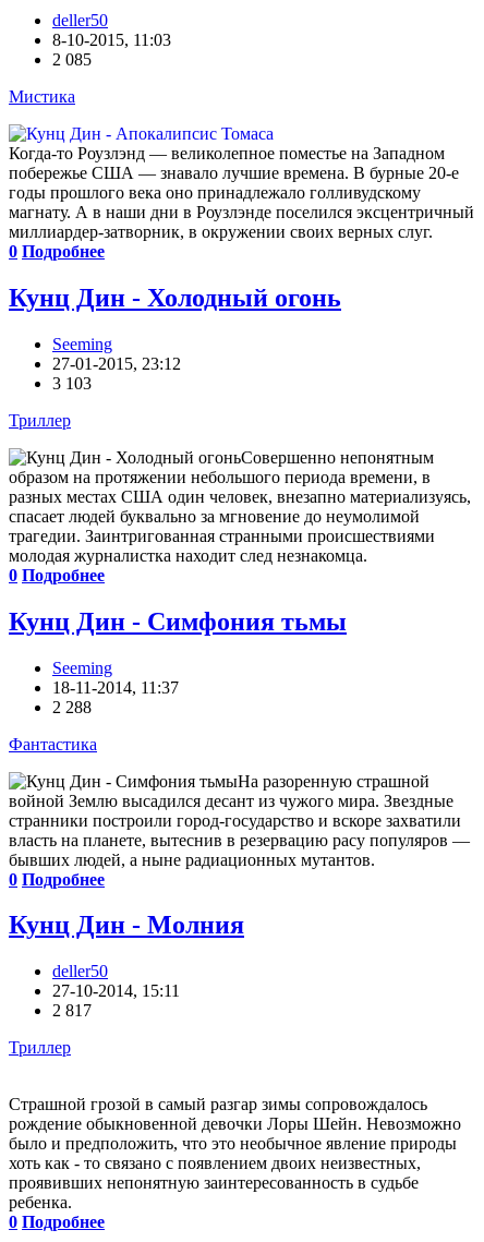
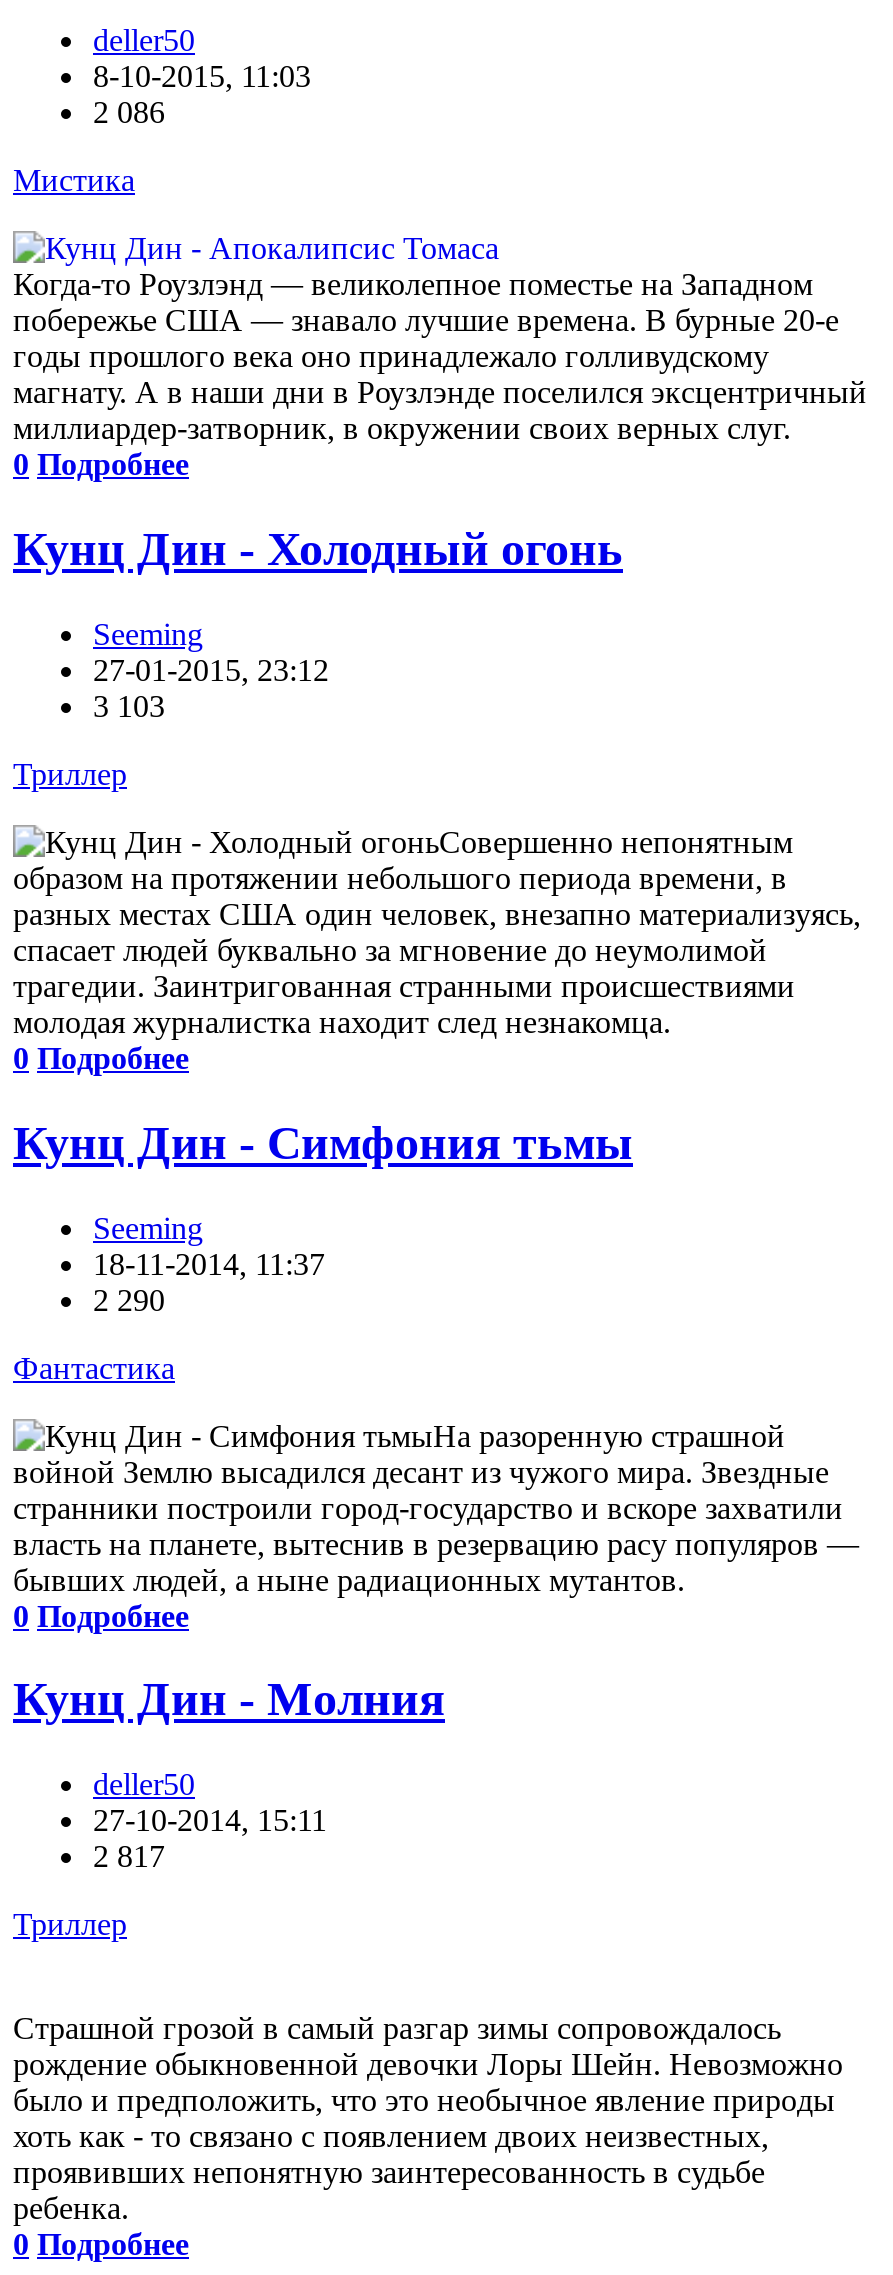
- 2 085
+ 2 086

- 2 288
+ 2 290
